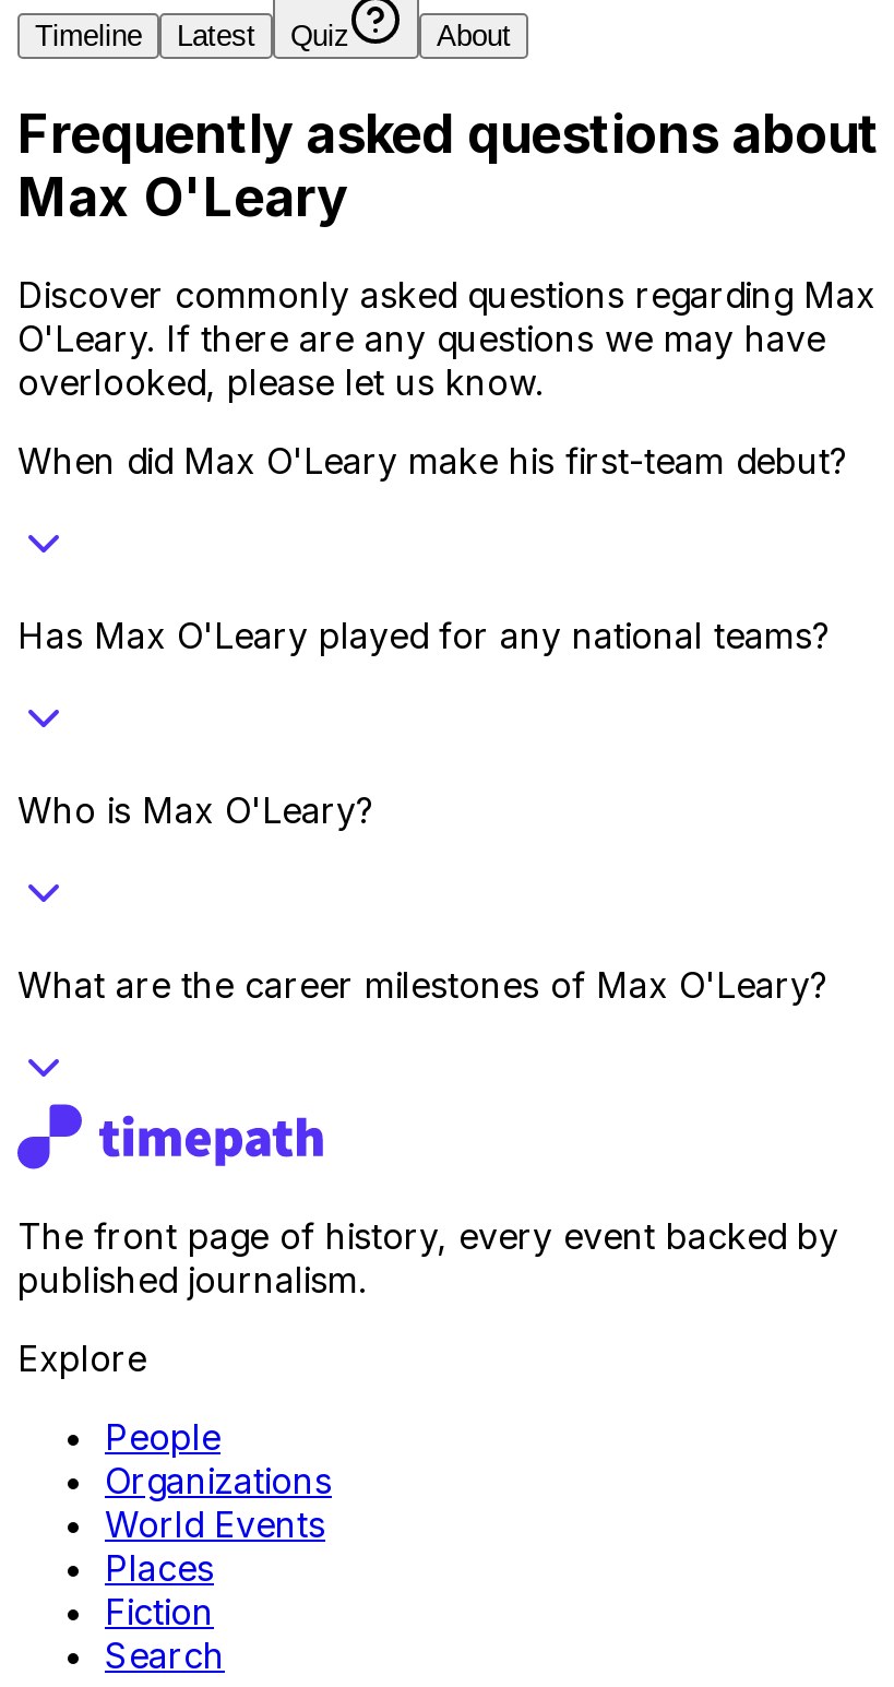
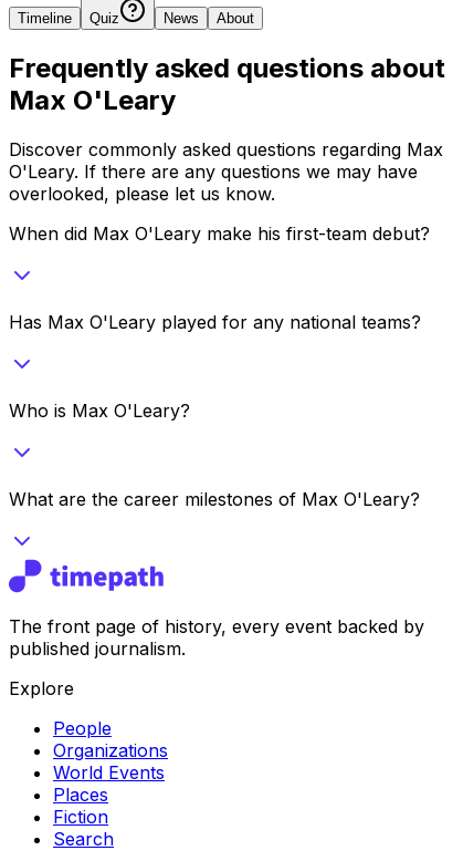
- Latest

+ News
